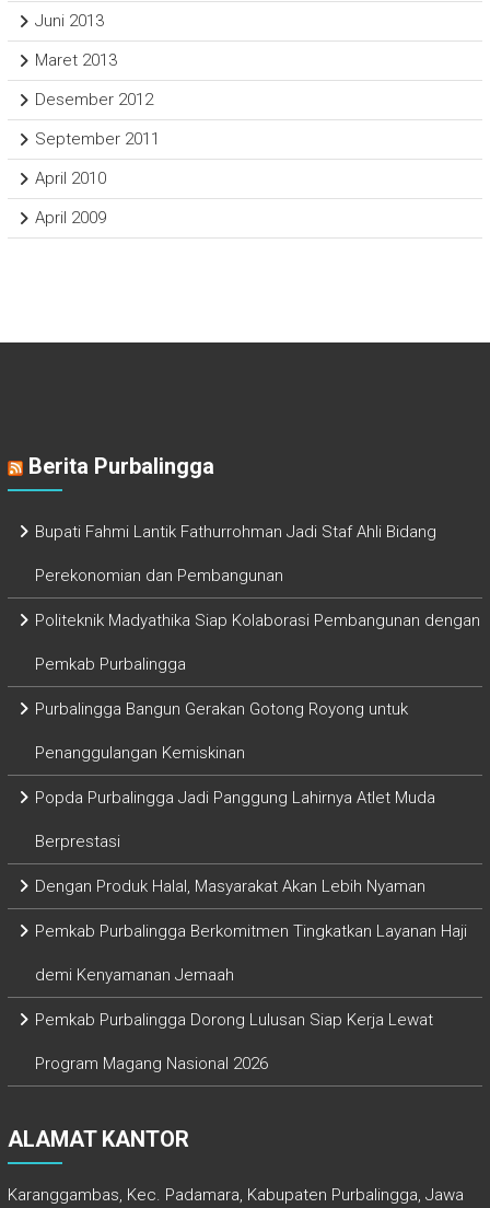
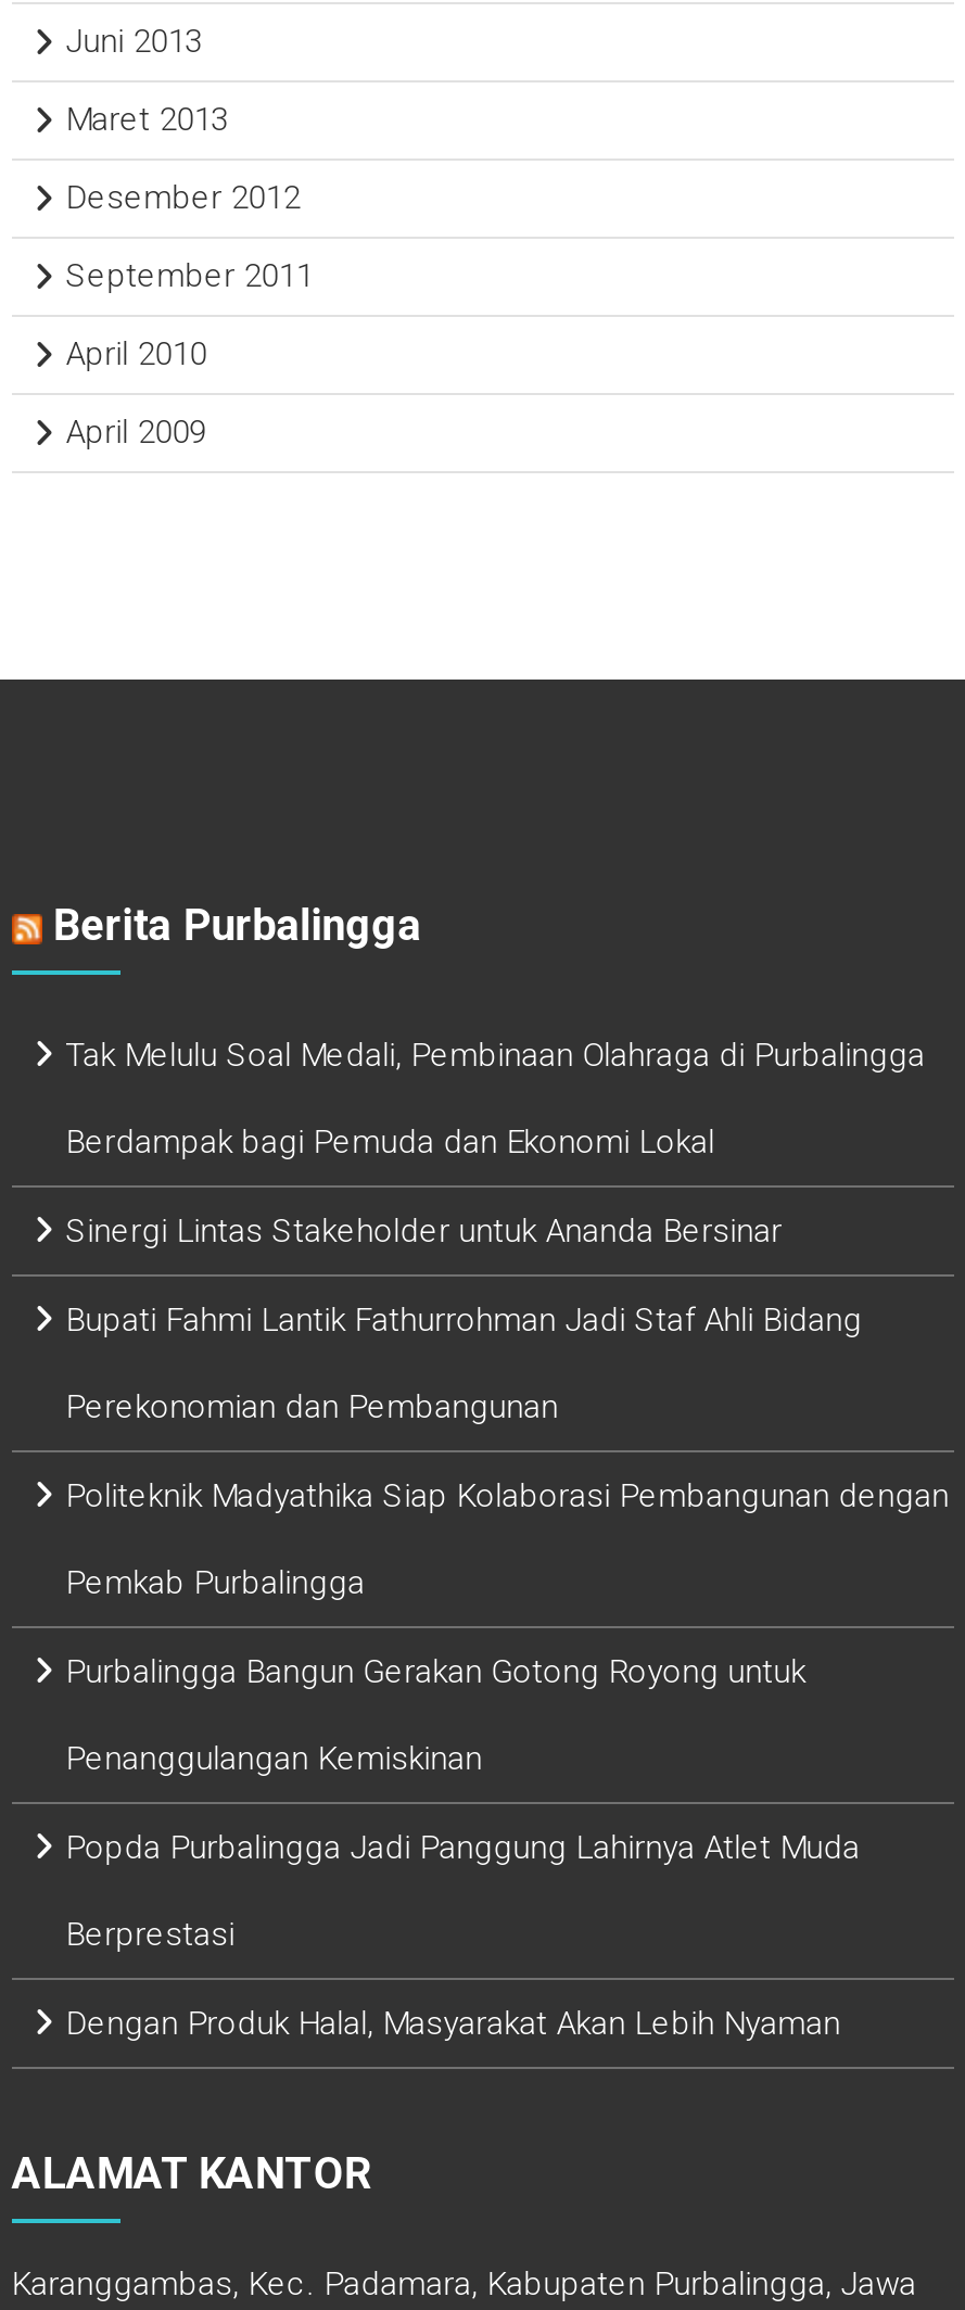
+ Tak Melulu Soal Medali, Pembinaan Olahraga di Purbalingga
+ Berdampak bagi Pemuda dan Ekonomi Lokal
+ Sinergi Lintas Stakeholder untuk Ananda Bersinar

moved down: Bupati Fahmi Lantik Fathurrohman Jadi Staf Ahli Bidang | Perekonomian dan Pembangunan | Politeknik Madyathika Siap Kolaborasi Pembangunan dengan | ... | Berprestasi | Dengan Produk Halal, Masyarakat Akan Lebih Nyaman

- Pemkab Purbalingga Berkomitmen Tingkatkan Layanan Haji
- demi Kenyamanan Jemaah
- Pemkab Purbalingga Dorong Lulusan Siap Kerja Lewat
- Program Magang Nasional 2026
